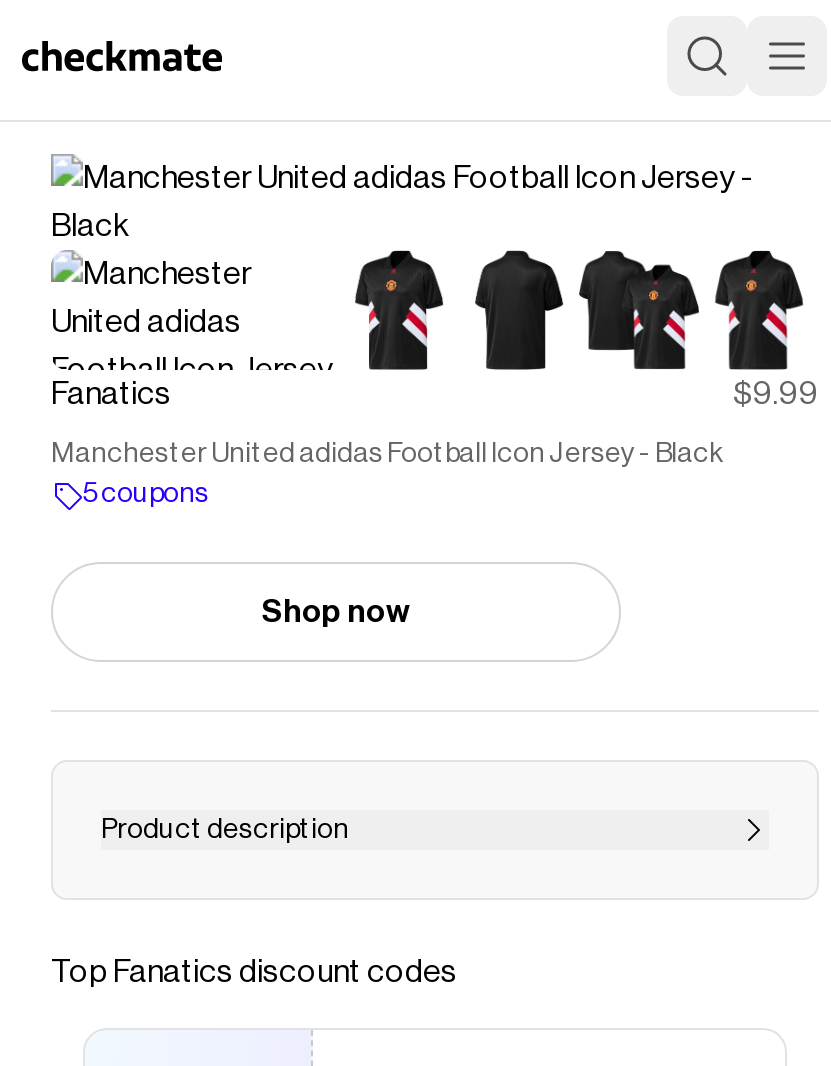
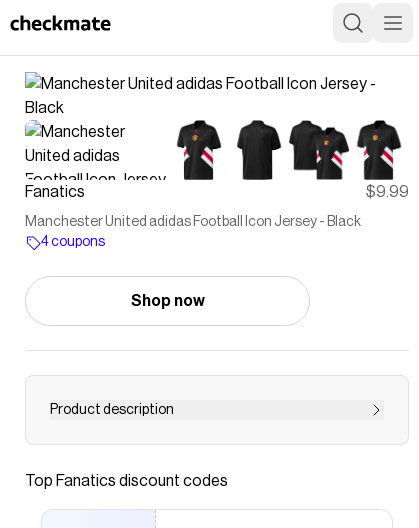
- 5 coupons
+ 4 coupons
